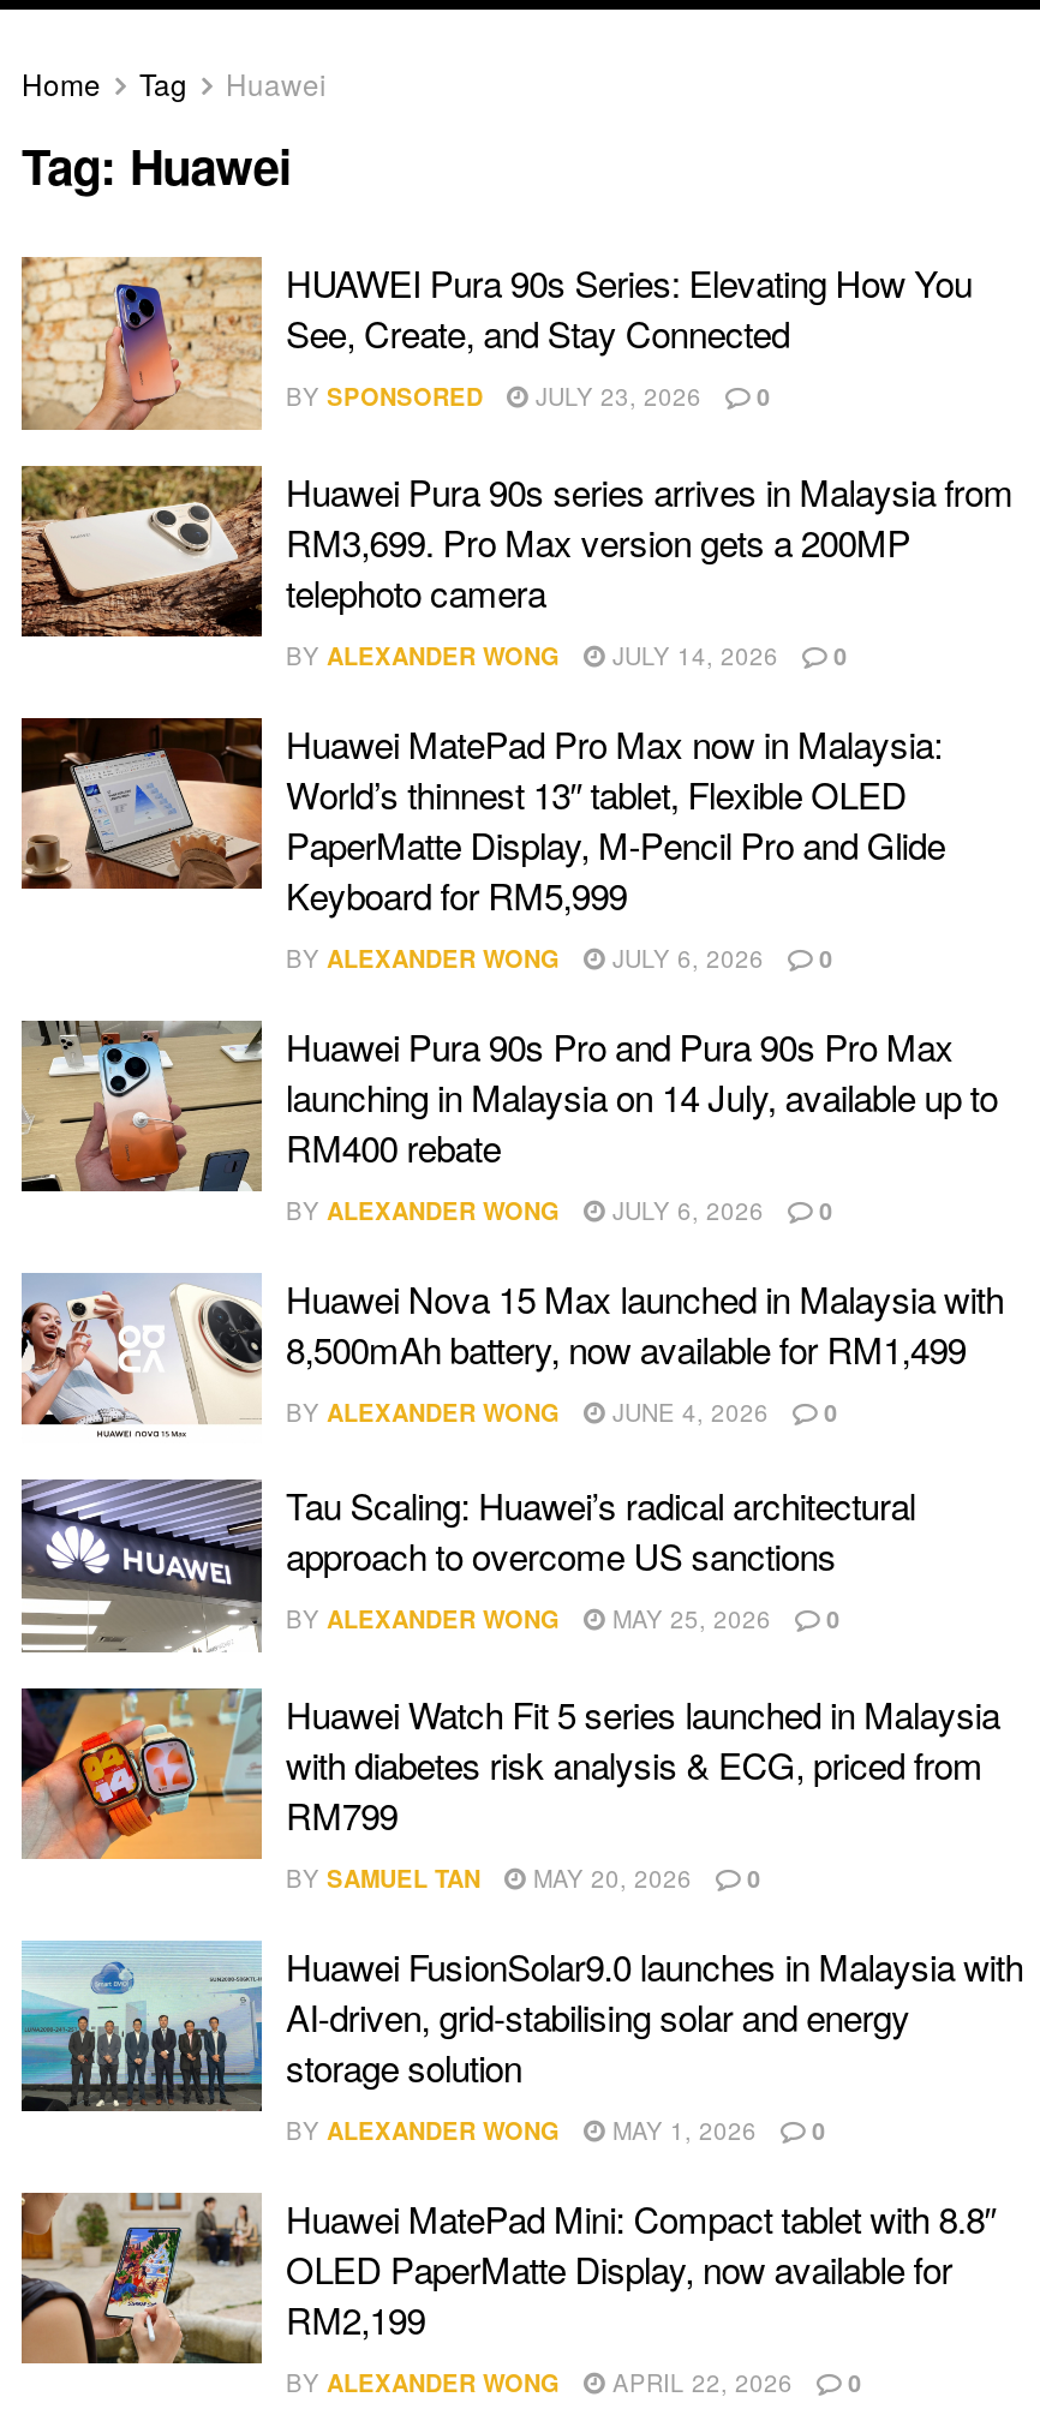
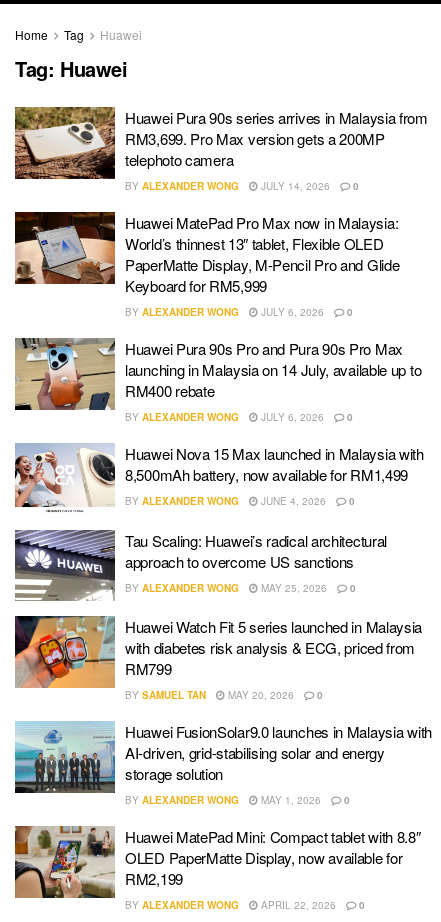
- [image]
- HUAWEI Pura 90s Series: Elevating How You
- See, Create, and Stay Connected
- BY SPONSORED
- JULY 23, 2026
- 0
